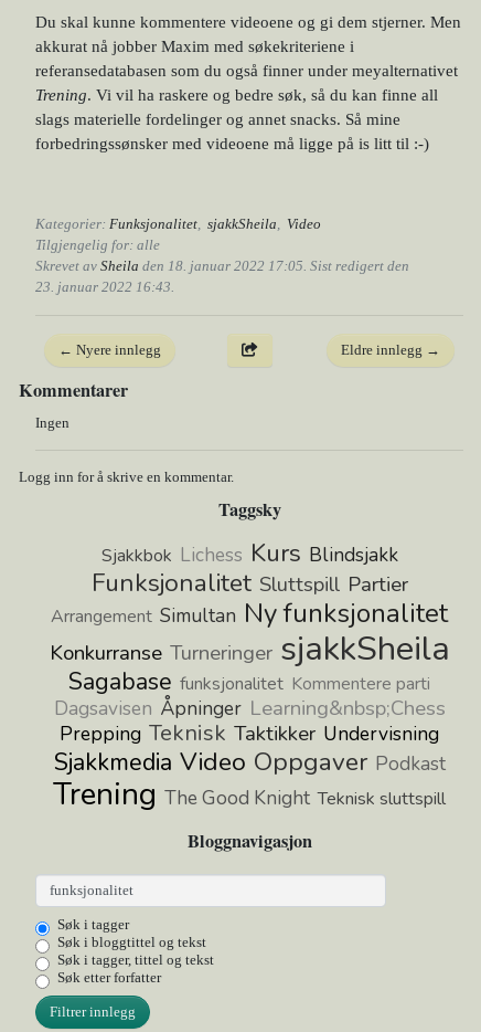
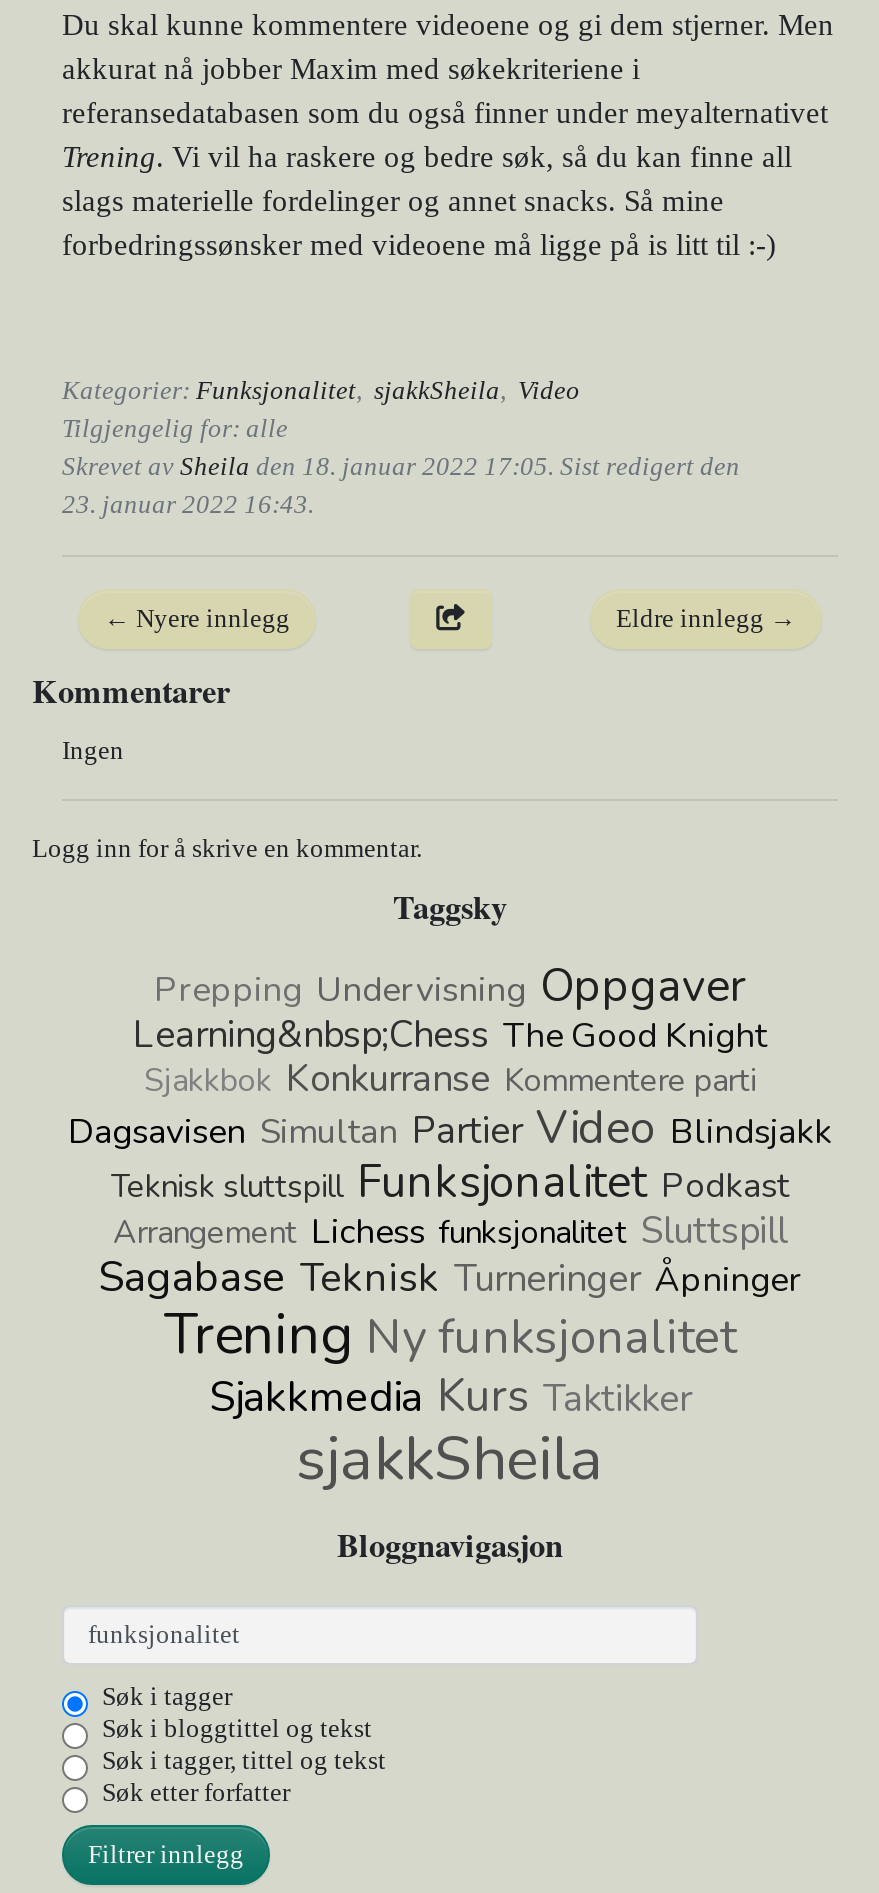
- Sjakkbok Lichess Kurs Blindsjakk
- Funksjonalitet Sluttspill Partier
- Arrangement Simultan Ny funksjonalitet
- Konkurranse Turneringer sjakkSheila
- Sagabase funksjonalitet Kommentere parti
- Dagsavisen Åpninger Learning&nbsp;Chess
- Prepping Teknisk Taktikker Undervisning
- Sjakkmedia Video Oppgaver Podkast
- Trening The Good Knight Teknisk sluttspill
+ Prepping Undervisning Oppgaver
+ Learning&nbsp;Chess The Good Knight
+ Sjakkbok Konkurranse Kommentere parti
+ Dagsavisen Simultan Partier Video Blindsjakk
+ Teknisk sluttspill Funksjonalitet Podkast
+ Arrangement Lichess funksjonalitet Sluttspill
+ Sagabase Teknisk Turneringer Åpninger
+ Trening Ny funksjonalitet
+ Sjakkmedia Kurs Taktikker
+ sjakkSheila
